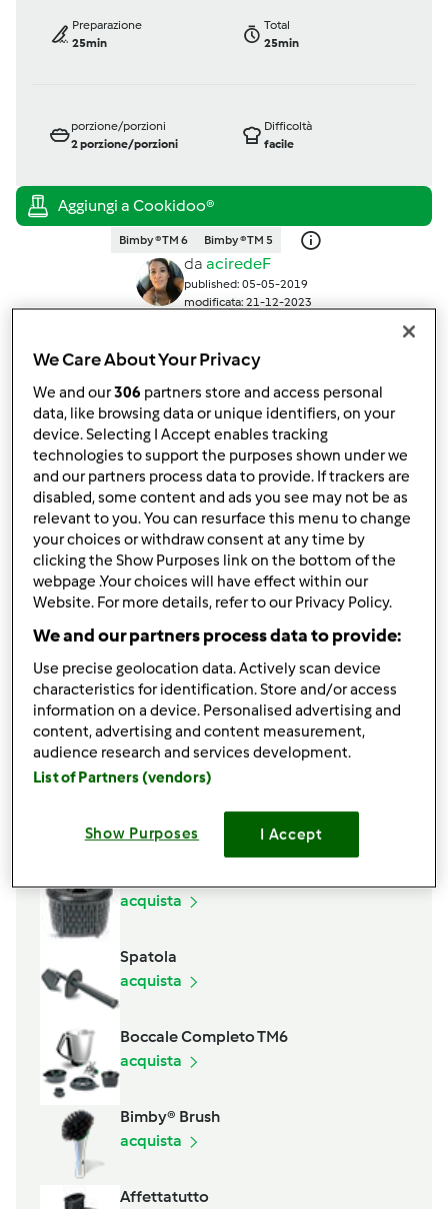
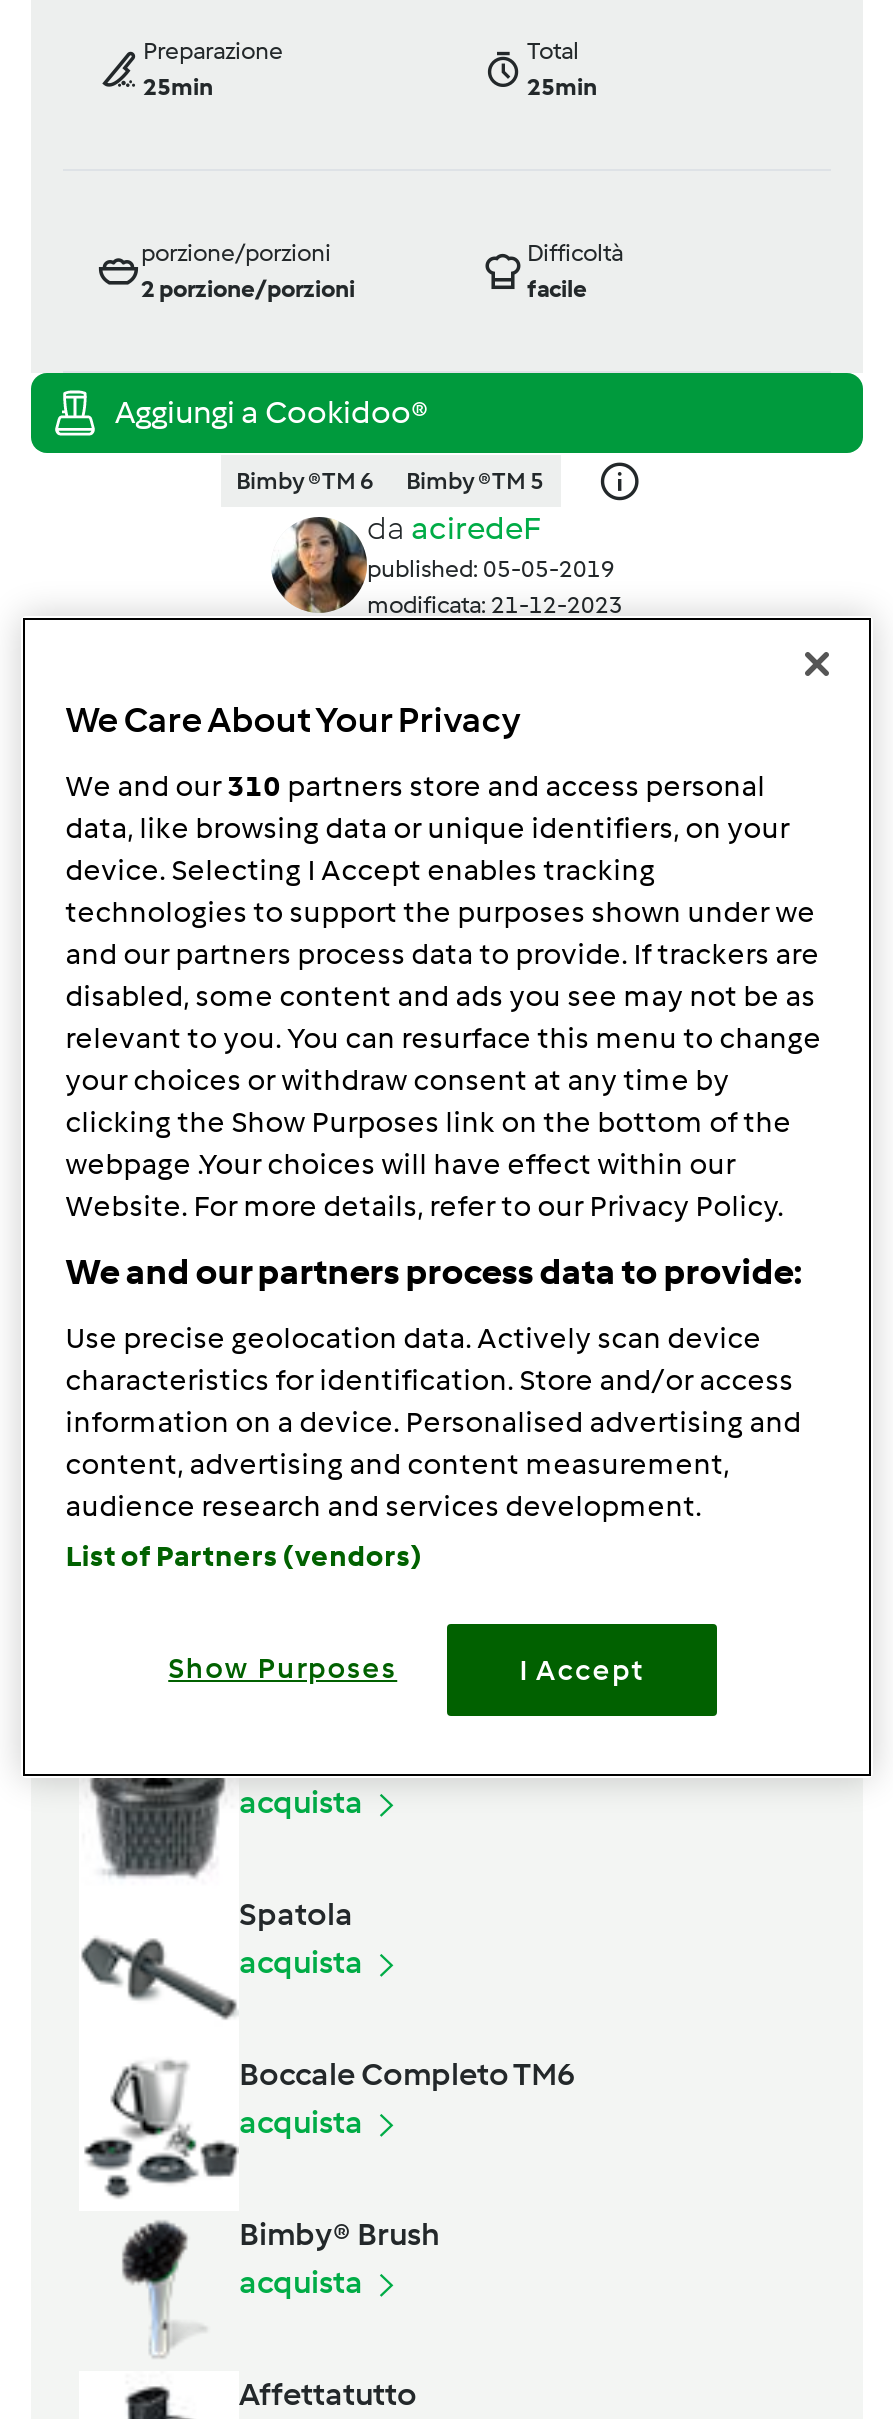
- We and our306 partners store and access personal
+ We and our310 partners store and access personal
